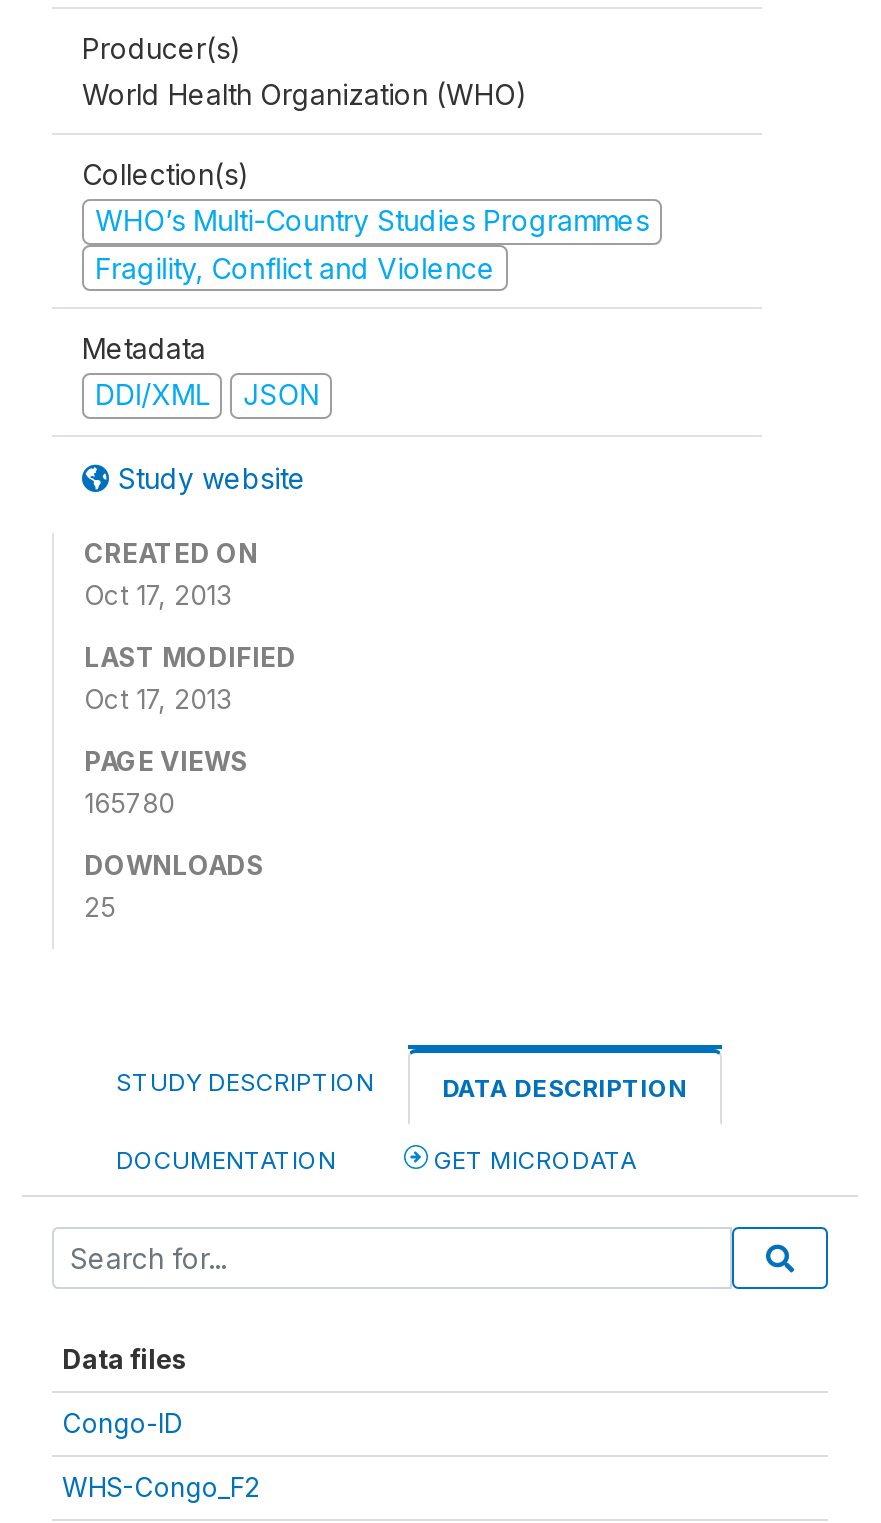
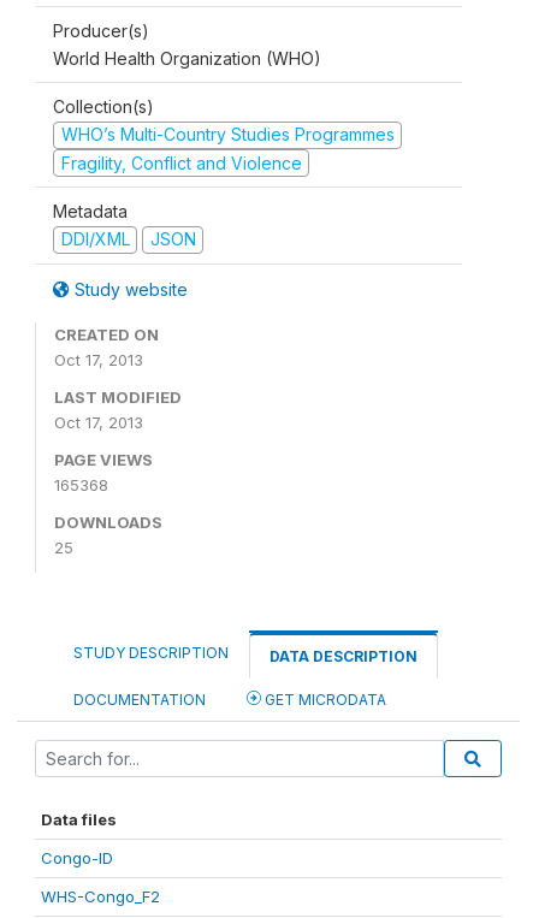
- 165780
+ 165368
